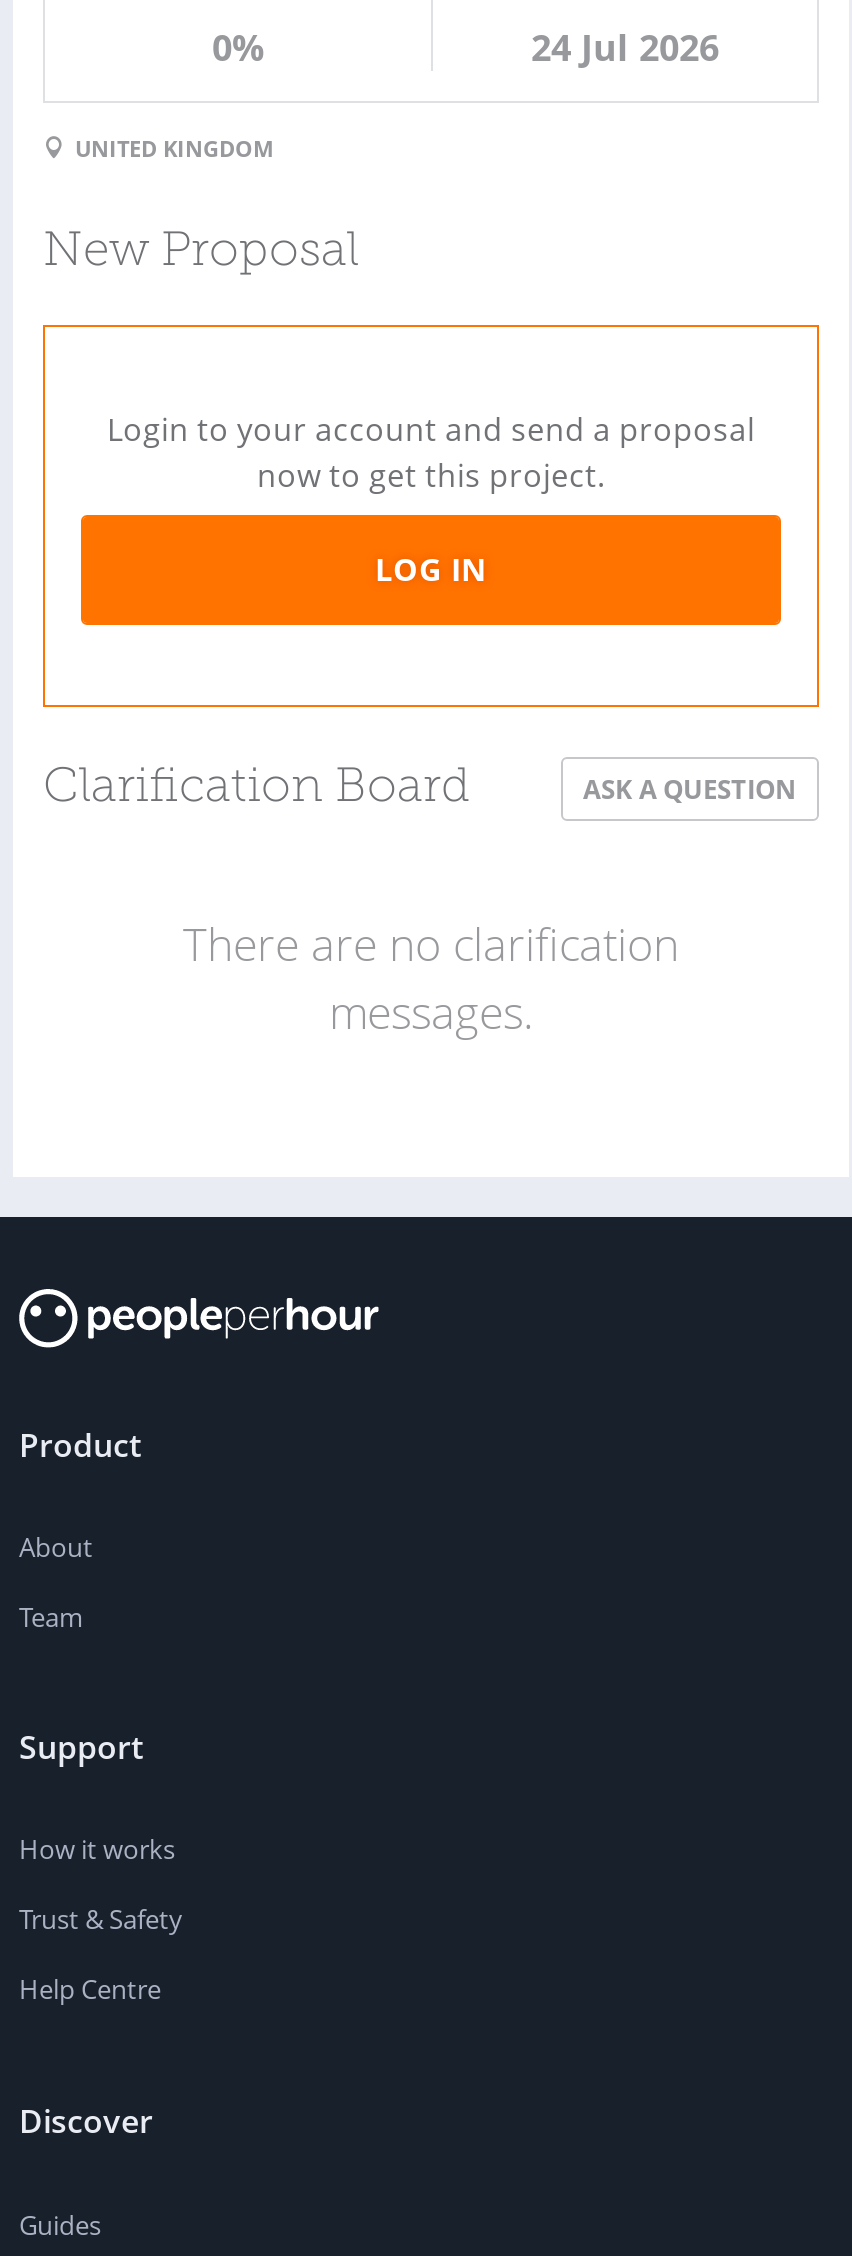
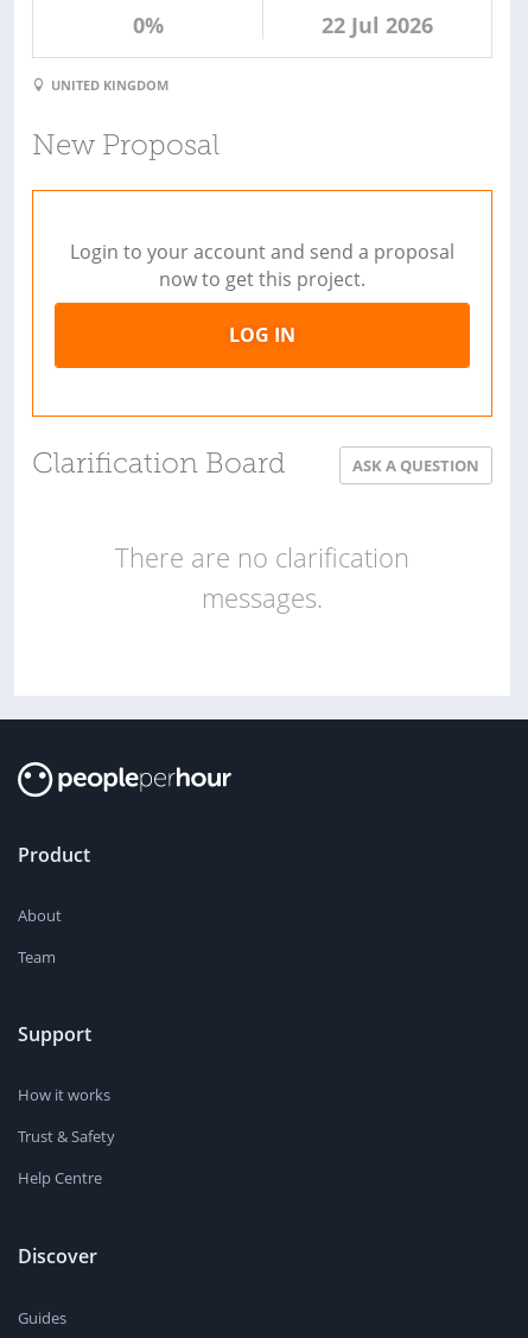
- 24 Jul 2026
+ 22 Jul 2026
